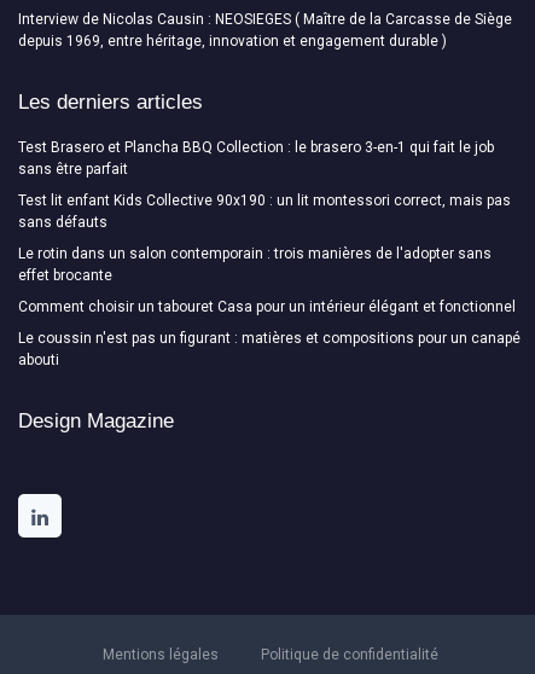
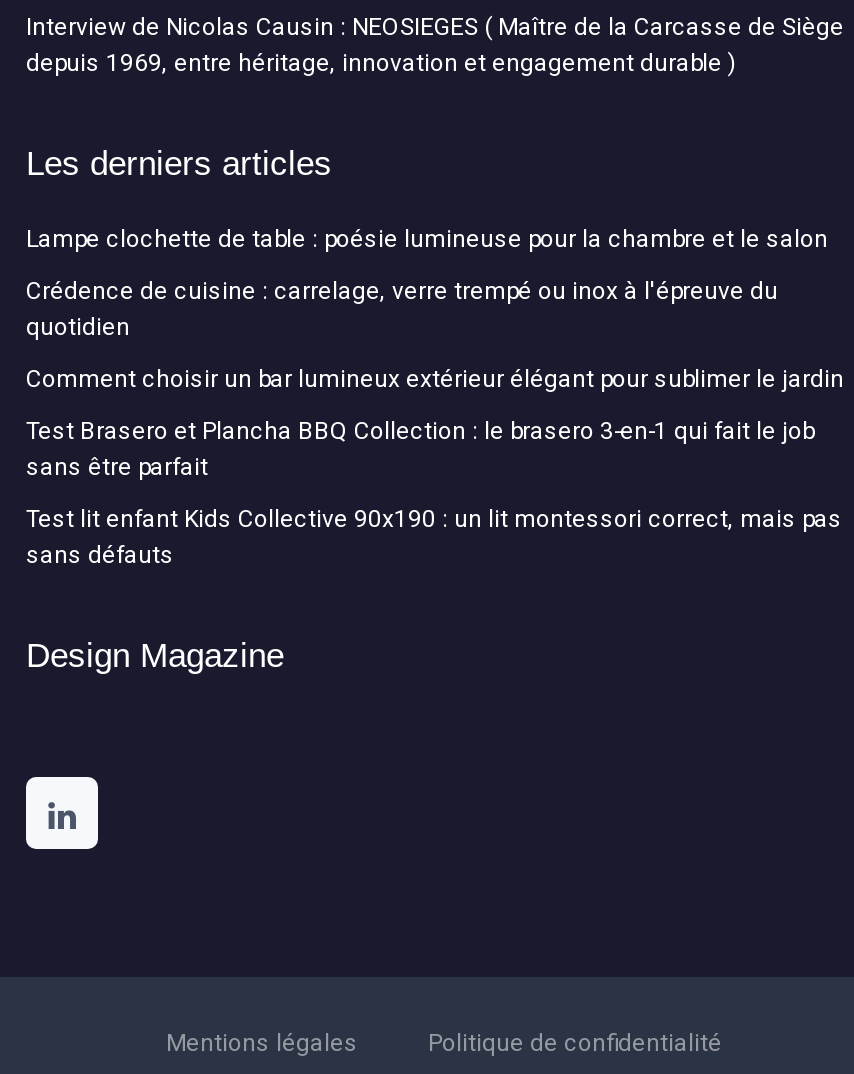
+ Lampe clochette de table : poésie lumineuse pour la chambre et le salon
+ Crédence de cuisine : carrelage, verre trempé ou inox à l'épreuve du
+ quotidien
+ Comment choisir un bar lumineux extérieur élégant pour sublimer le jardin

moved down: Test Brasero et Plancha BBQ Collection : le brasero 3-en-1 qui fait le job | sans être parfait | Test lit enfant Kids Collective 90x190 : un lit montessori correct, mais pas | sans défauts

- Le rotin dans un salon contemporain : trois manières de l'adopter sans
- effet brocante
- Comment choisir un tabouret Casa pour un intérieur élégant et fonctionnel
- Le coussin n'est pas un figurant : matières et compositions pour un canapé
- abouti
